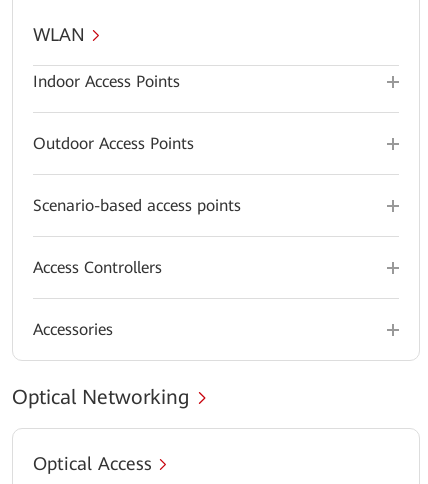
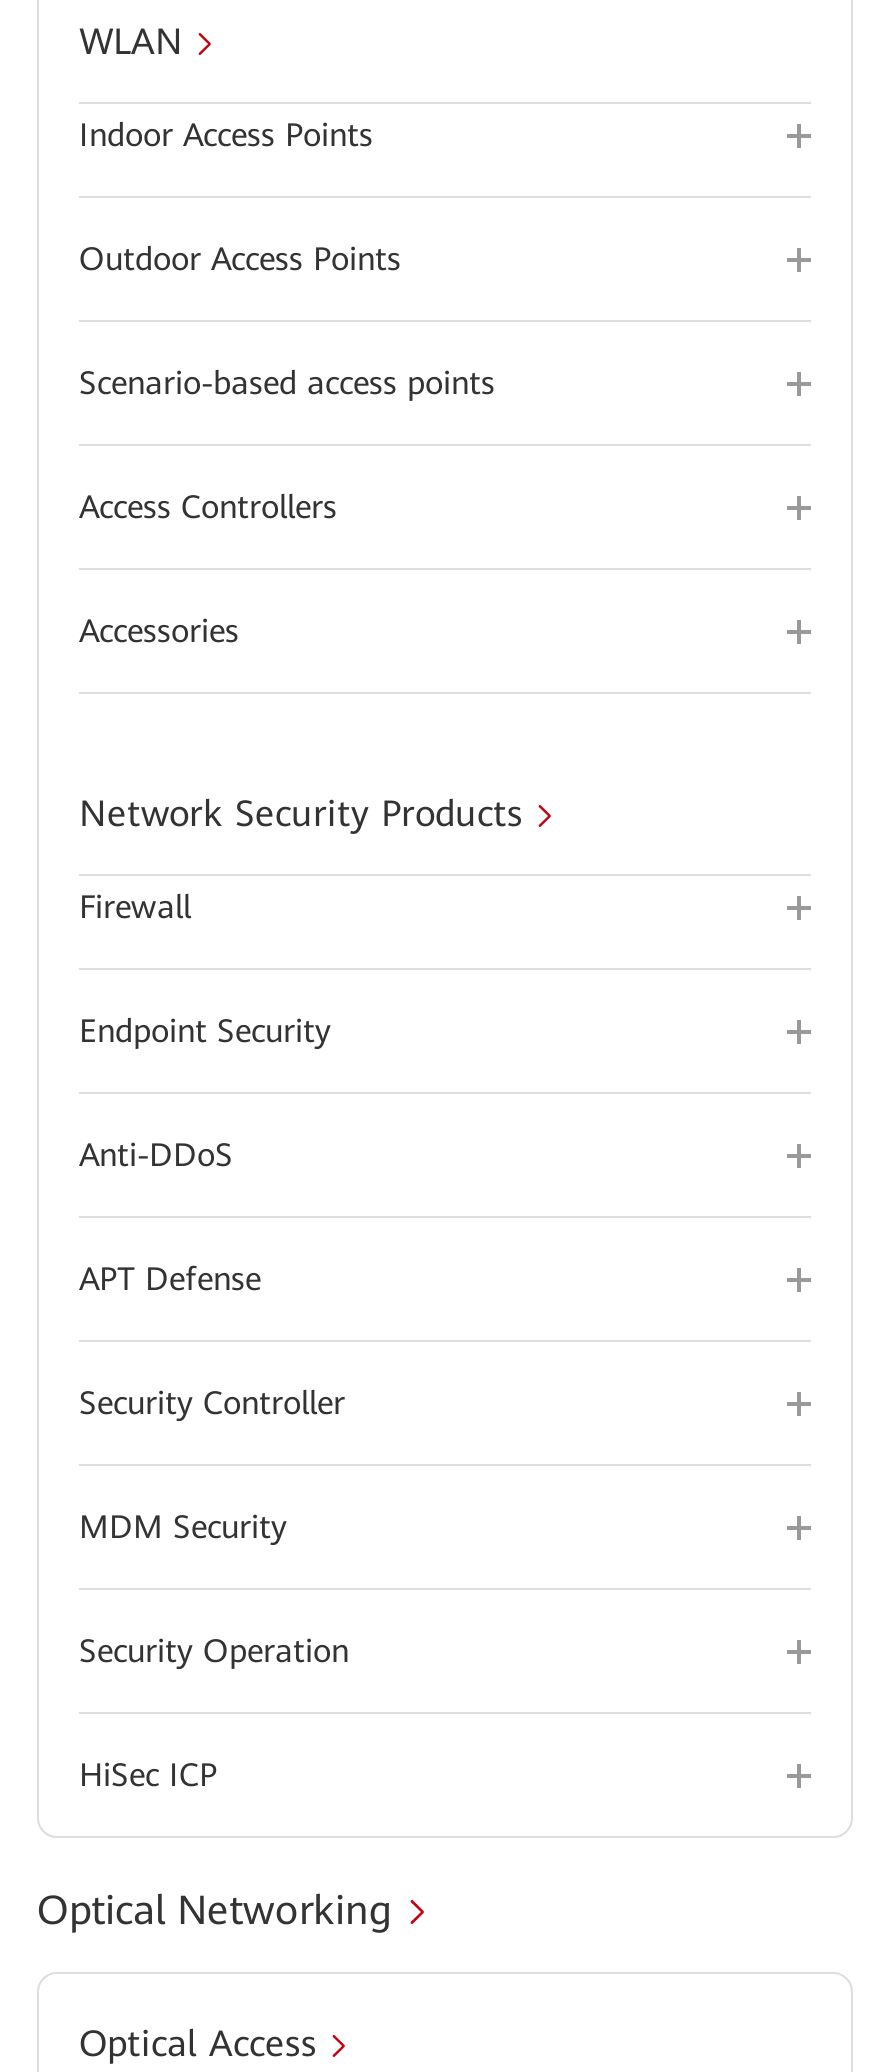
+ Network Security Products
+ Firewall
+ Endpoint Security
+ Anti-DDoS
+ APT Defense
+ Security Controller
+ MDM Security
+ Security Operation
+ HiSec ICP
